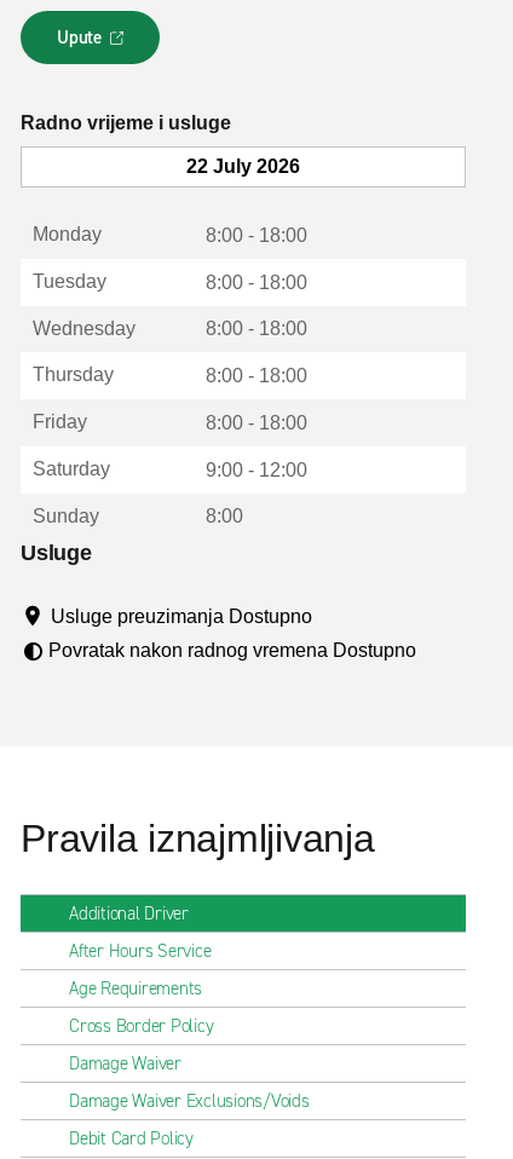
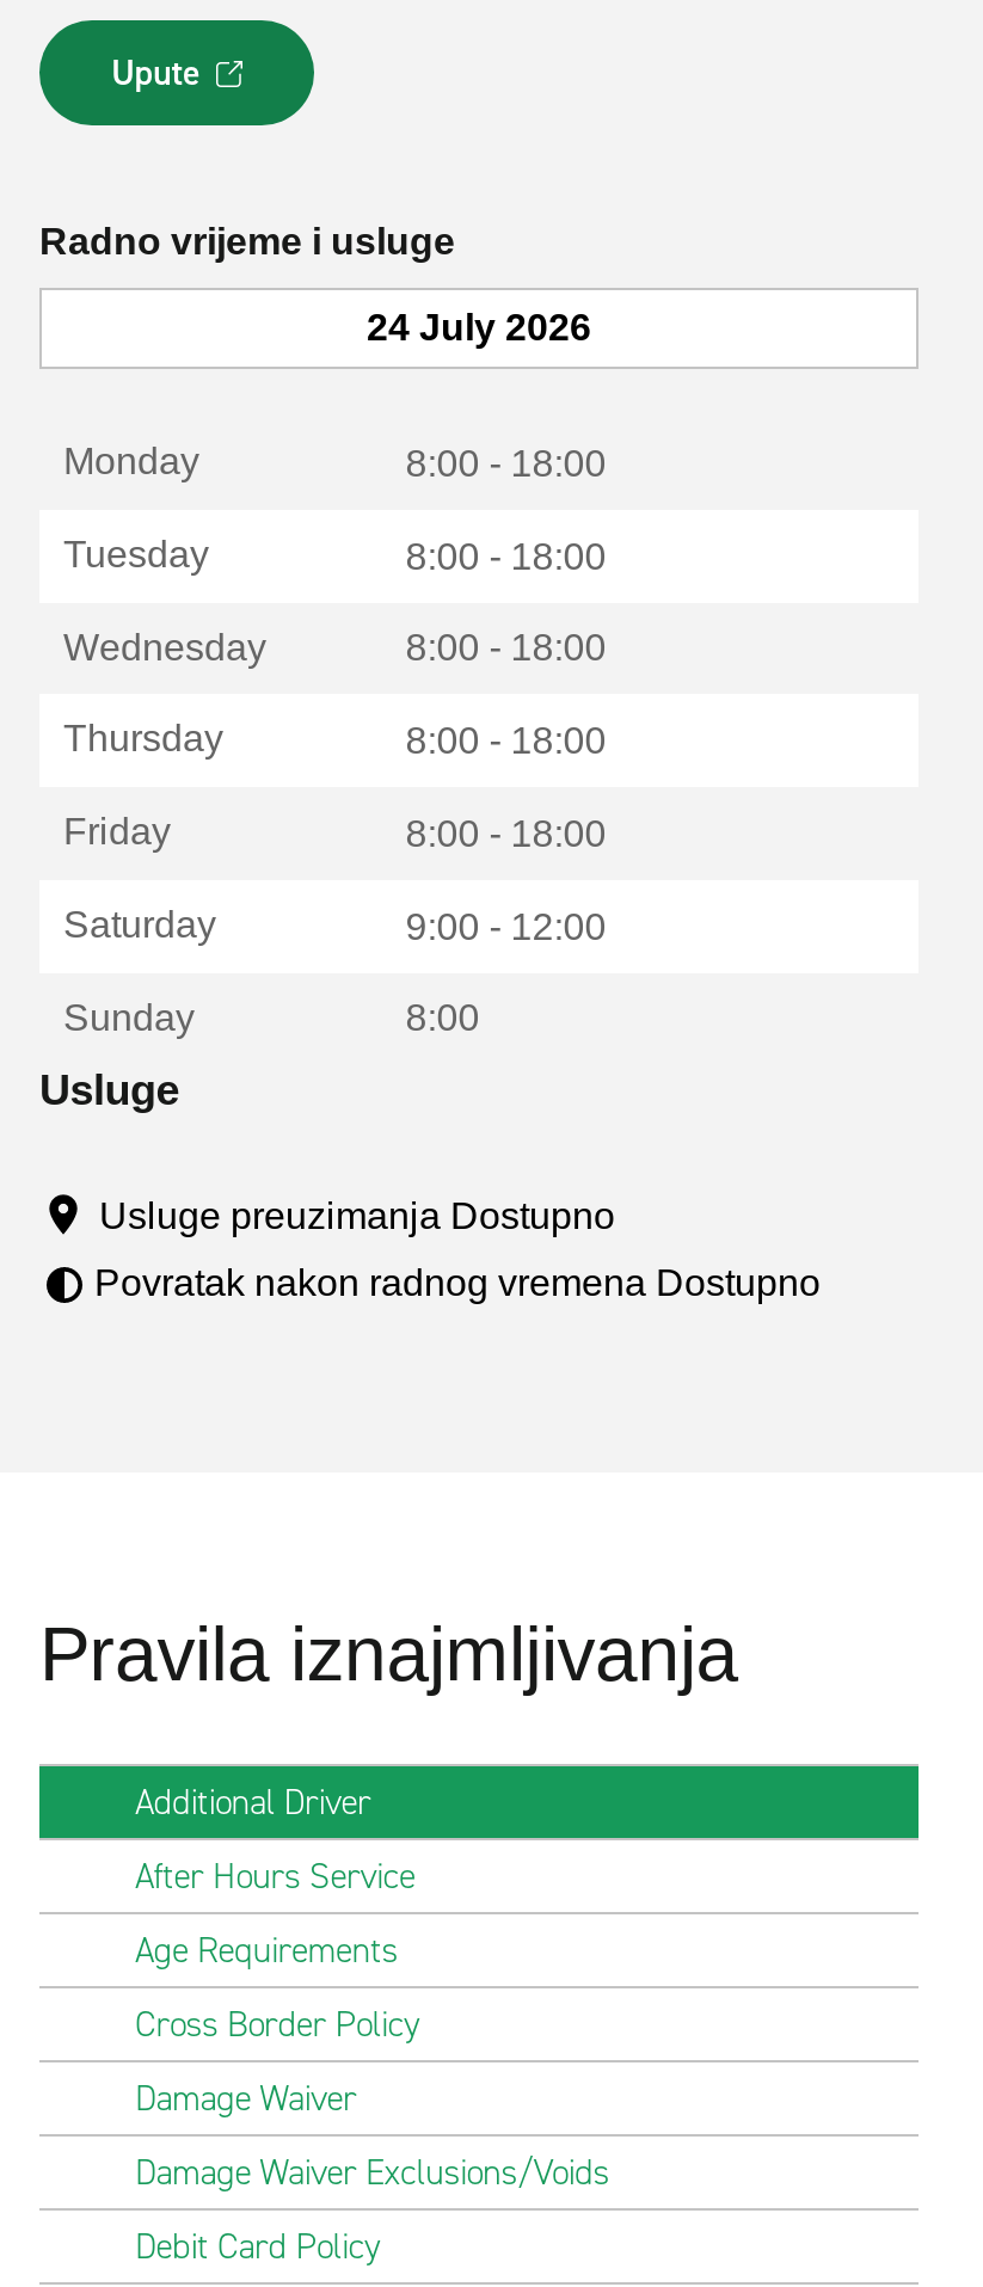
- 22 July 2026
+ 24 July 2026
